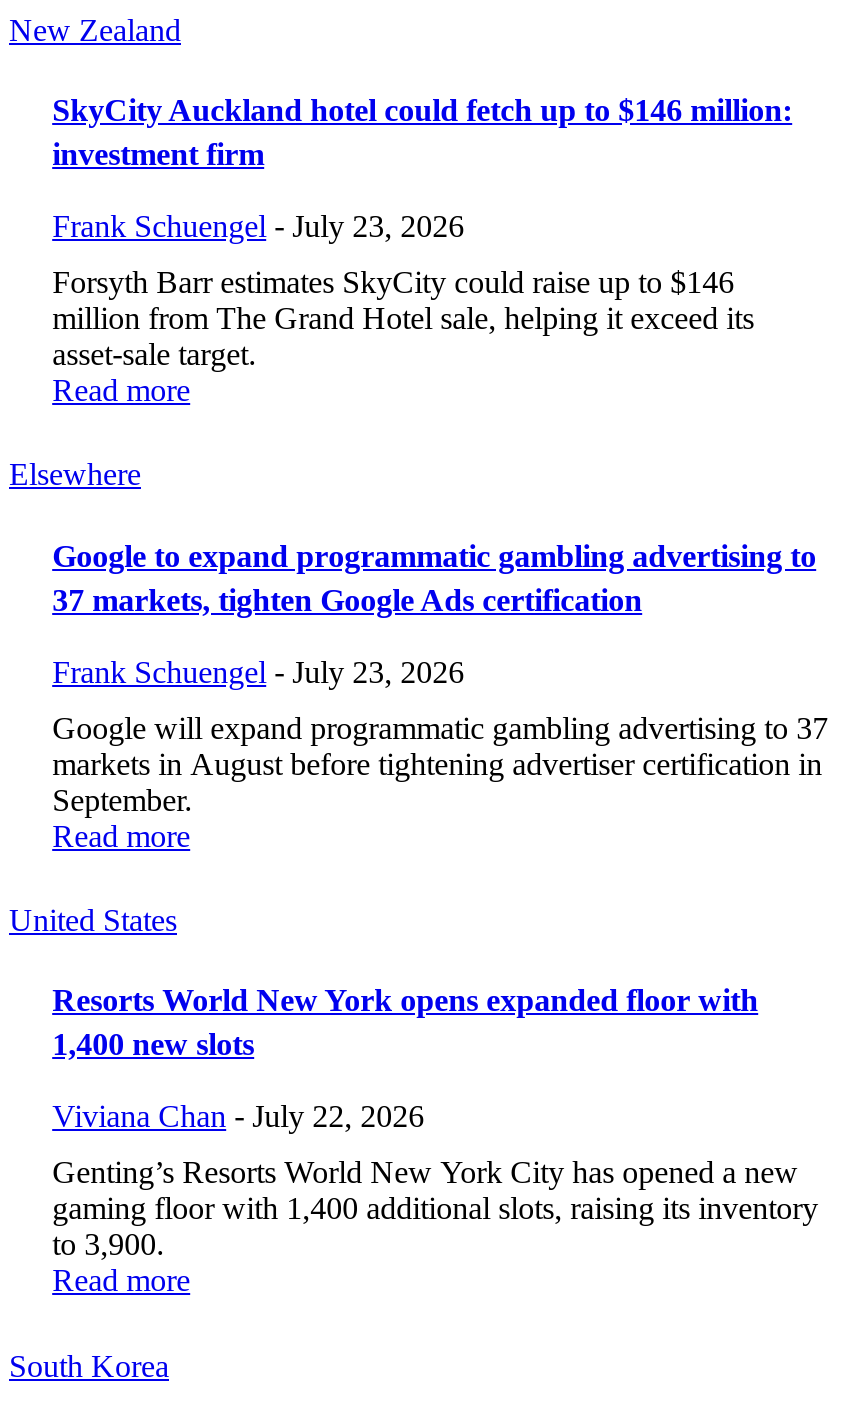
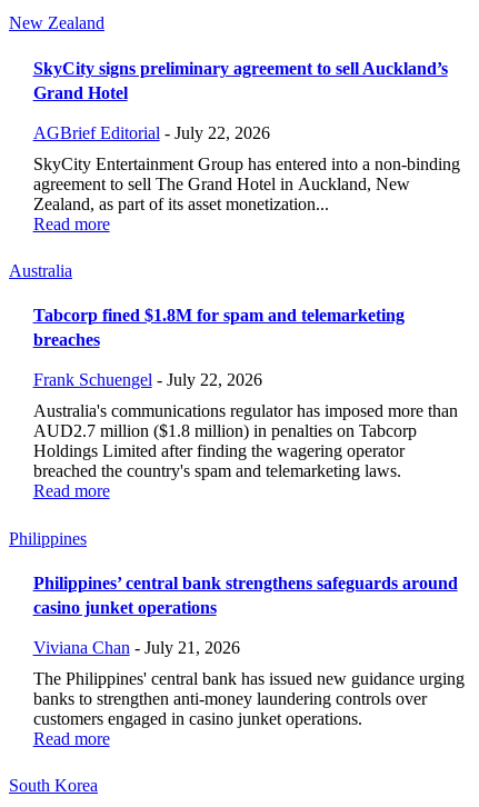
- SkyCity Auckland hotel could fetch up to $146 million:
- investment firm
+ SkyCity signs preliminary agreement to sell Auckland’s
+ Grand Hotel

- Frank Schuengel - July 23, 2026
+ AGBrief Editorial - July 22, 2026

- Forsyth Barr estimates SkyCity could raise up to $146
- million from The Grand Hotel sale, helping it exceed its
- asset-sale target.
+ SkyCity Entertainment Group has entered into a non-binding
+ agreement to sell The Grand Hotel in Auckland, New
+ Zealand, as part of its asset monetization...

- Elsewhere
+ Australia

- Google to expand programmatic gambling advertising to
- 37 markets, tighten Google Ads certification
+ Tabcorp fined $1.8M for spam and telemarketing
+ breaches

- Frank Schuengel - July 23, 2026
+ Frank Schuengel - July 22, 2026

- Google will expand programmatic gambling advertising to 37
- markets in August before tightening advertiser certification in
- September.
+ Australia's communications regulator has imposed more than
+ AUD2.7 million ($1.8 million) in penalties on Tabcorp
+ Holdings Limited after finding the wagering operator
+ breached the country's spam and telemarketing laws.

- United States
+ Philippines

- Resorts World New York opens expanded floor with
- 1,400 new slots
+ Philippines’ central bank strengthens safeguards around
+ casino junket operations

- Viviana Chan - July 22, 2026
+ Viviana Chan - July 21, 2026

- Genting’s Resorts World New York City has opened a new
- gaming floor with 1,400 additional slots, raising its inventory
- to 3,900.
+ The Philippines' central bank has issued new guidance urging
+ banks to strengthen anti-money laundering controls over
+ customers engaged in casino junket operations.
